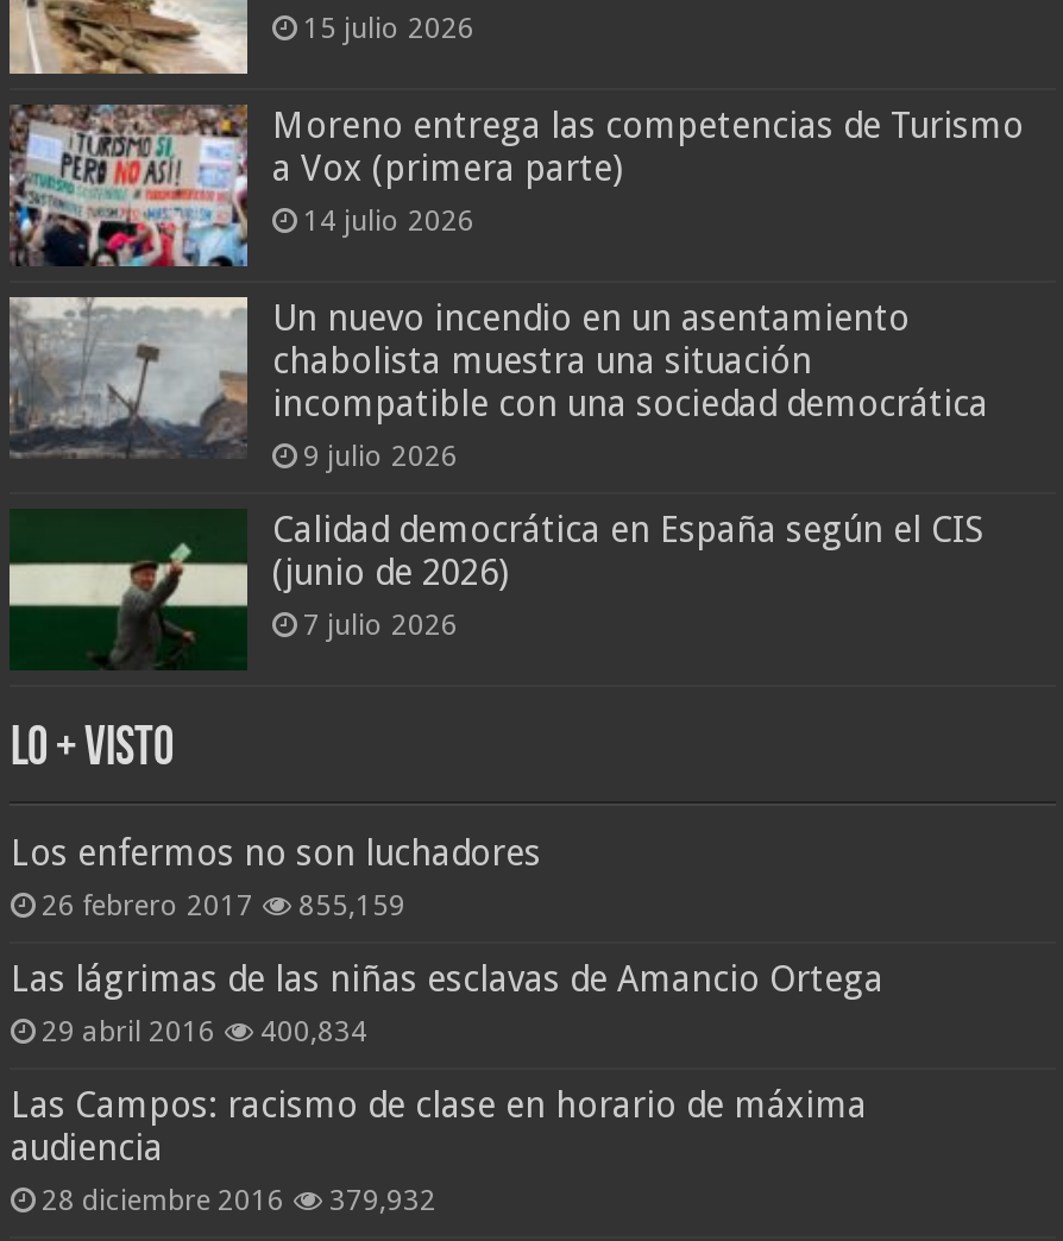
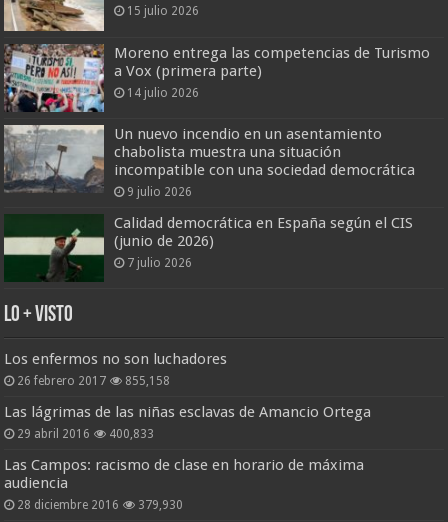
- 26 febrero 2017 855,159
+ 26 febrero 2017 855,158

- 29 abril 2016 400,834
+ 29 abril 2016 400,833

- 28 diciembre 2016 379,932
+ 28 diciembre 2016 379,930
